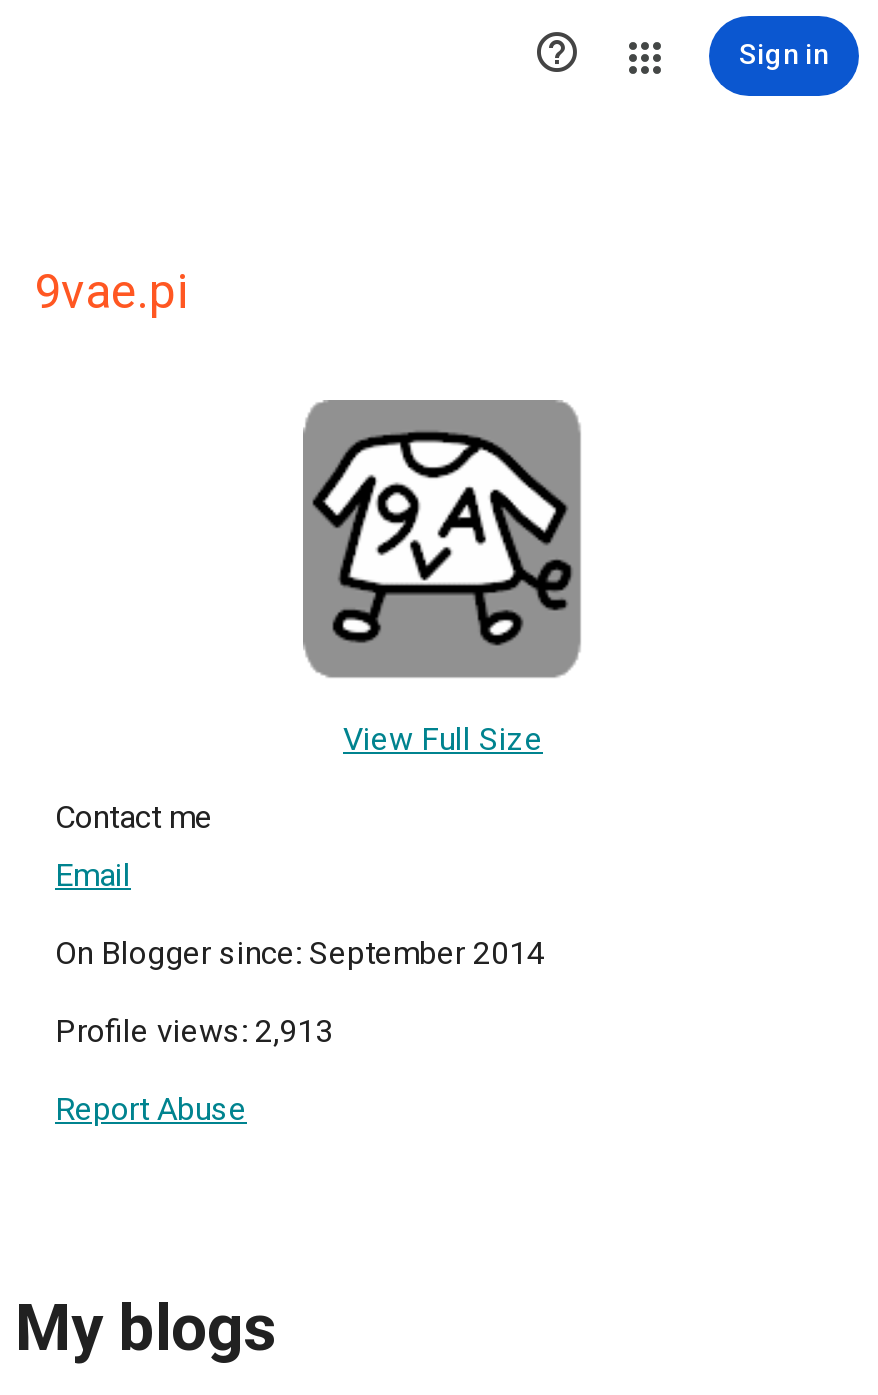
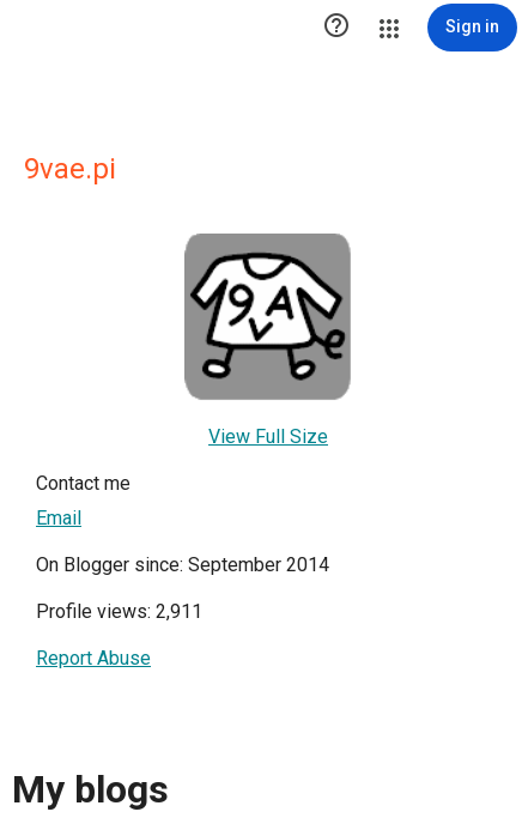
- Profile views: 2,913
+ Profile views: 2,911
